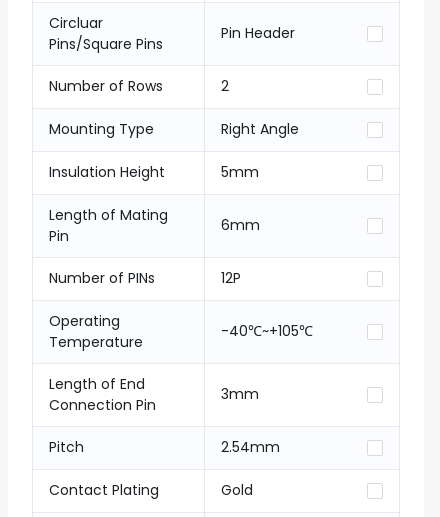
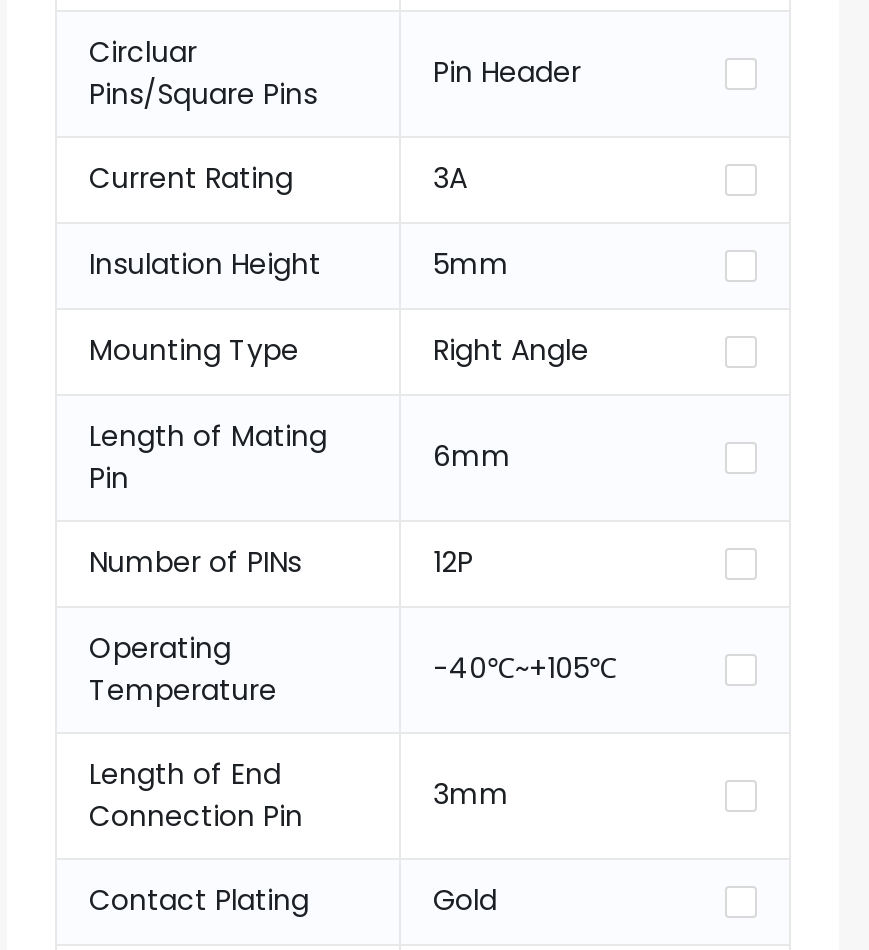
- Number of Rows
- 2
+ Current Rating
+ 3A

moved down: Mounting Type | Right Angle

moved up: Insulation Height | 5mm

- Pitch
- 2.54mm
